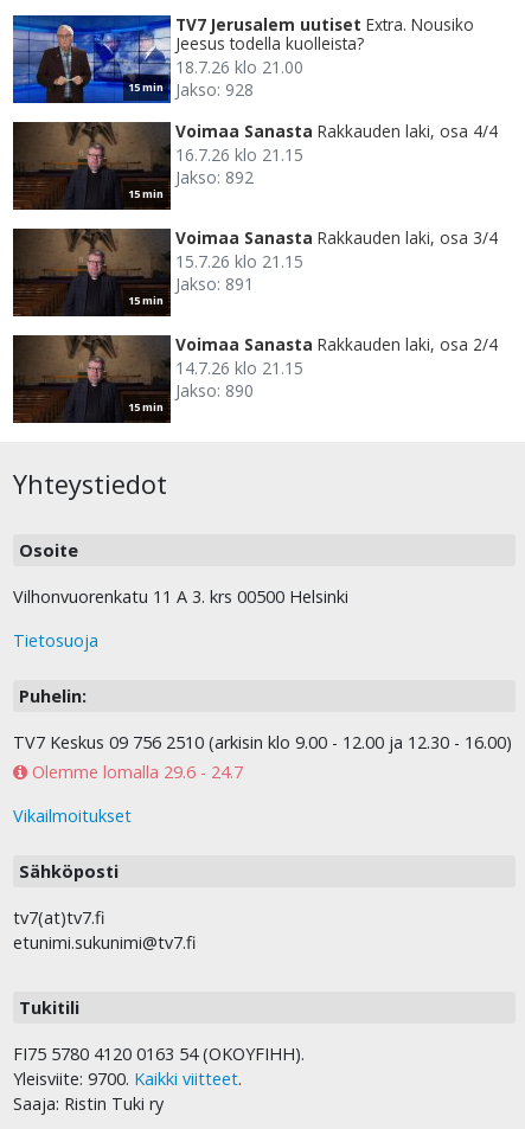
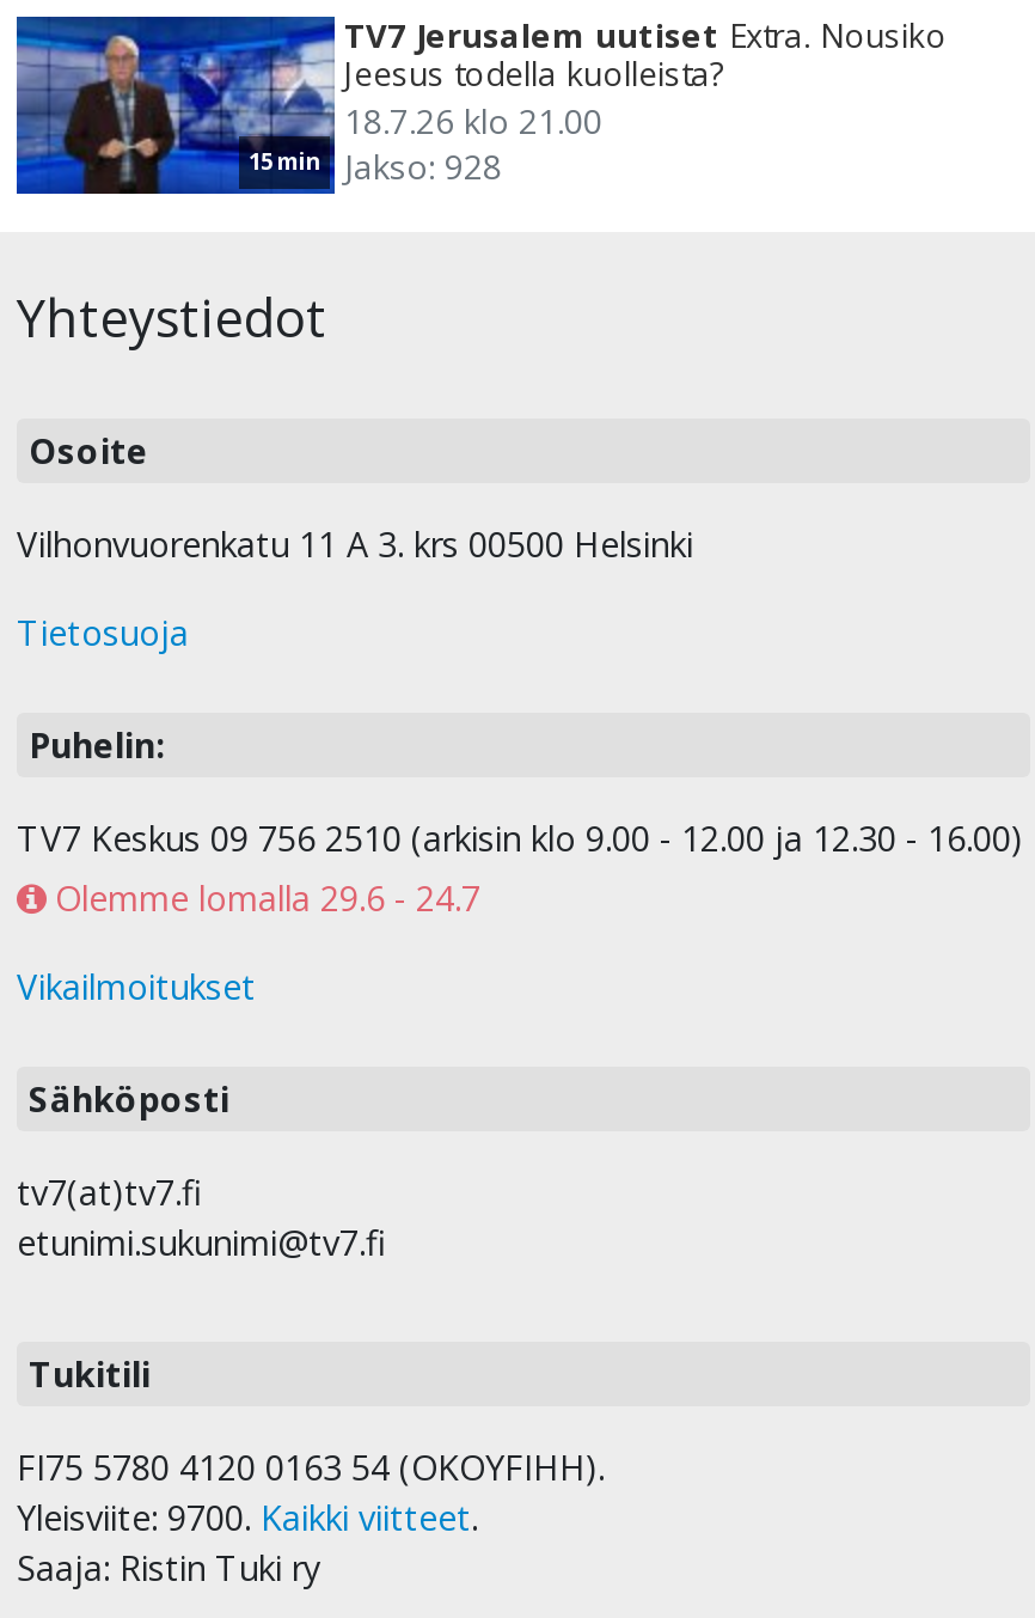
- [image]
- 15 min

- Voimaa Sanasta Rakkauden laki, osa 4/4
- 16.7.26 klo 21.15
- Jakso: 892

- [image]
- 15 min

- Voimaa Sanasta Rakkauden laki, osa 3/4
- 15.7.26 klo 21.15
- Jakso: 891

- [image]
- 15 min

- Voimaa Sanasta Rakkauden laki, osa 2/4
- 14.7.26 klo 21.15
- Jakso: 890
